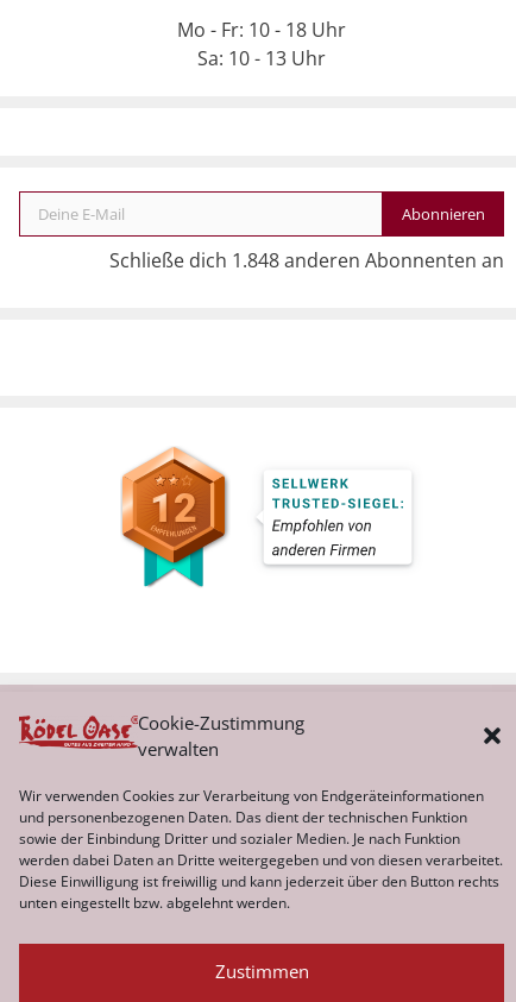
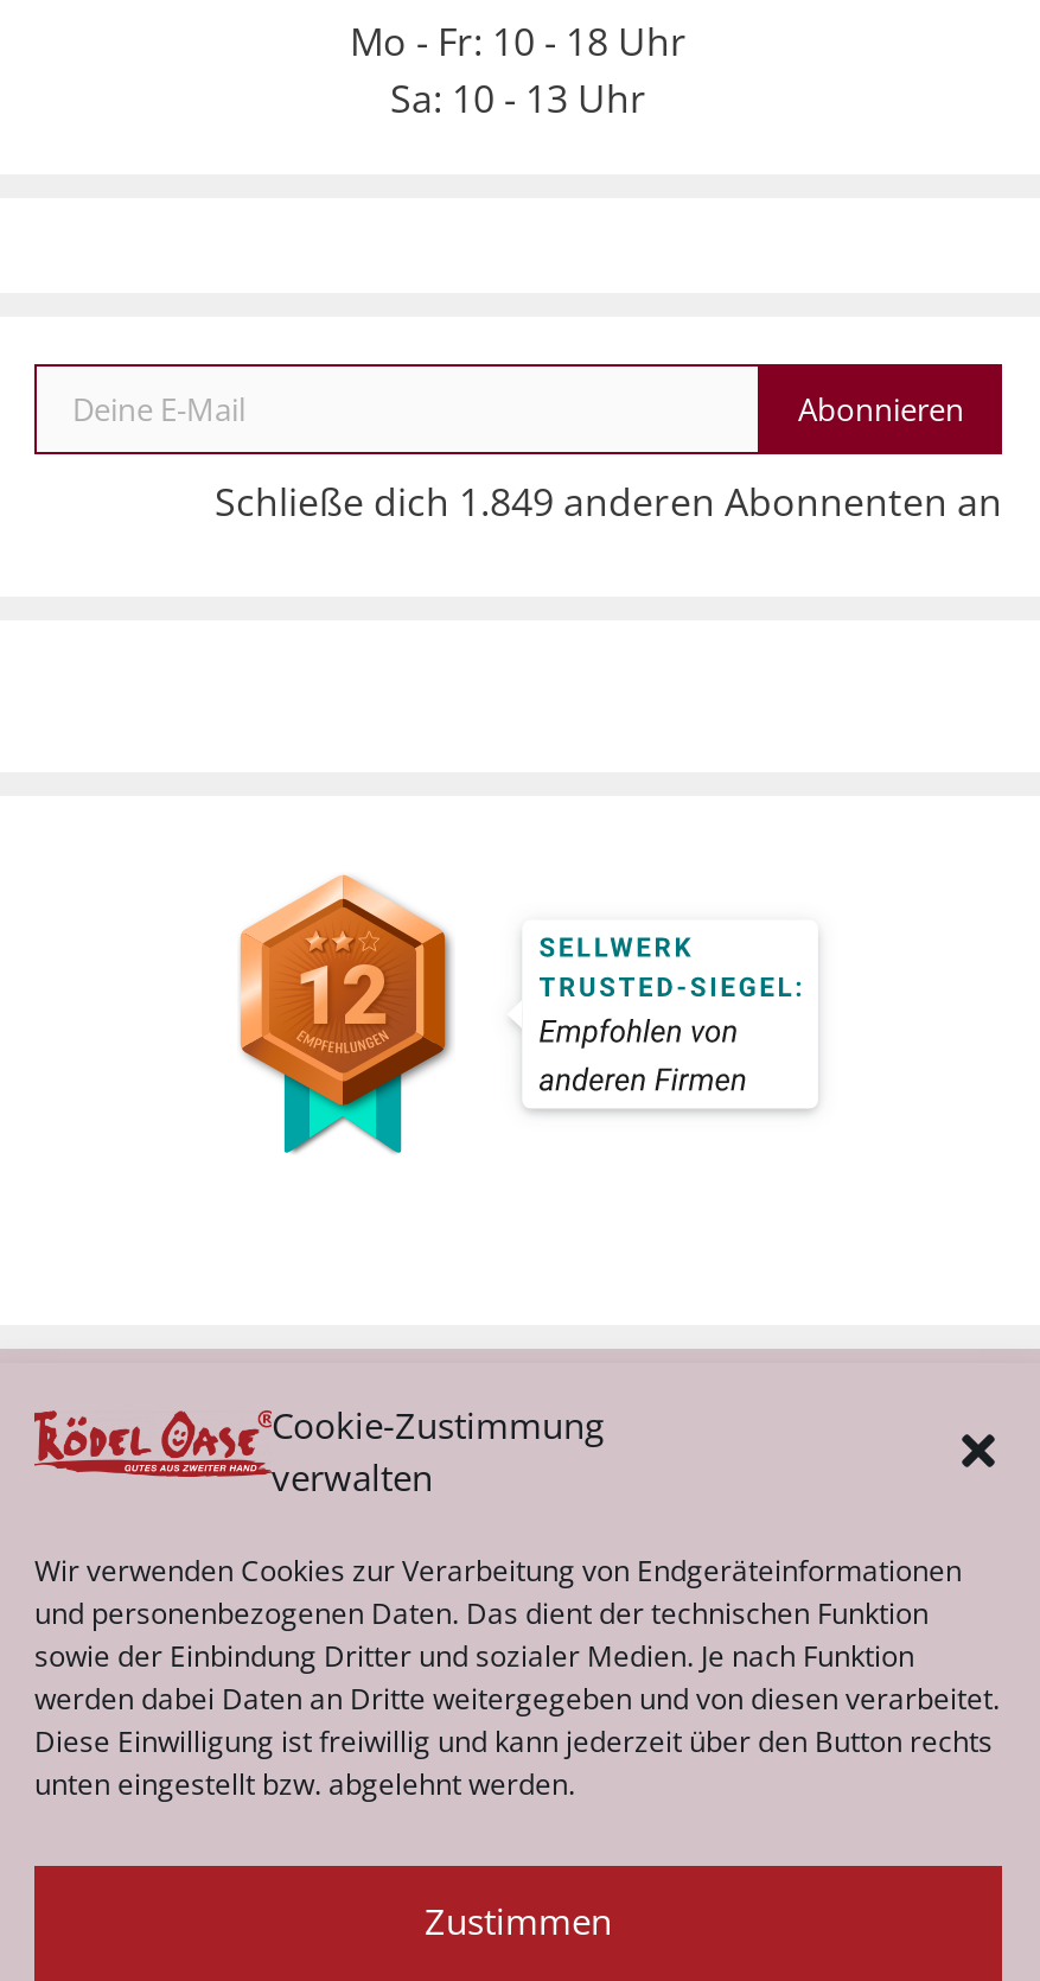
- Schließe dich 1.848 anderen Abonnenten an
+ Schließe dich 1.849 anderen Abonnenten an
